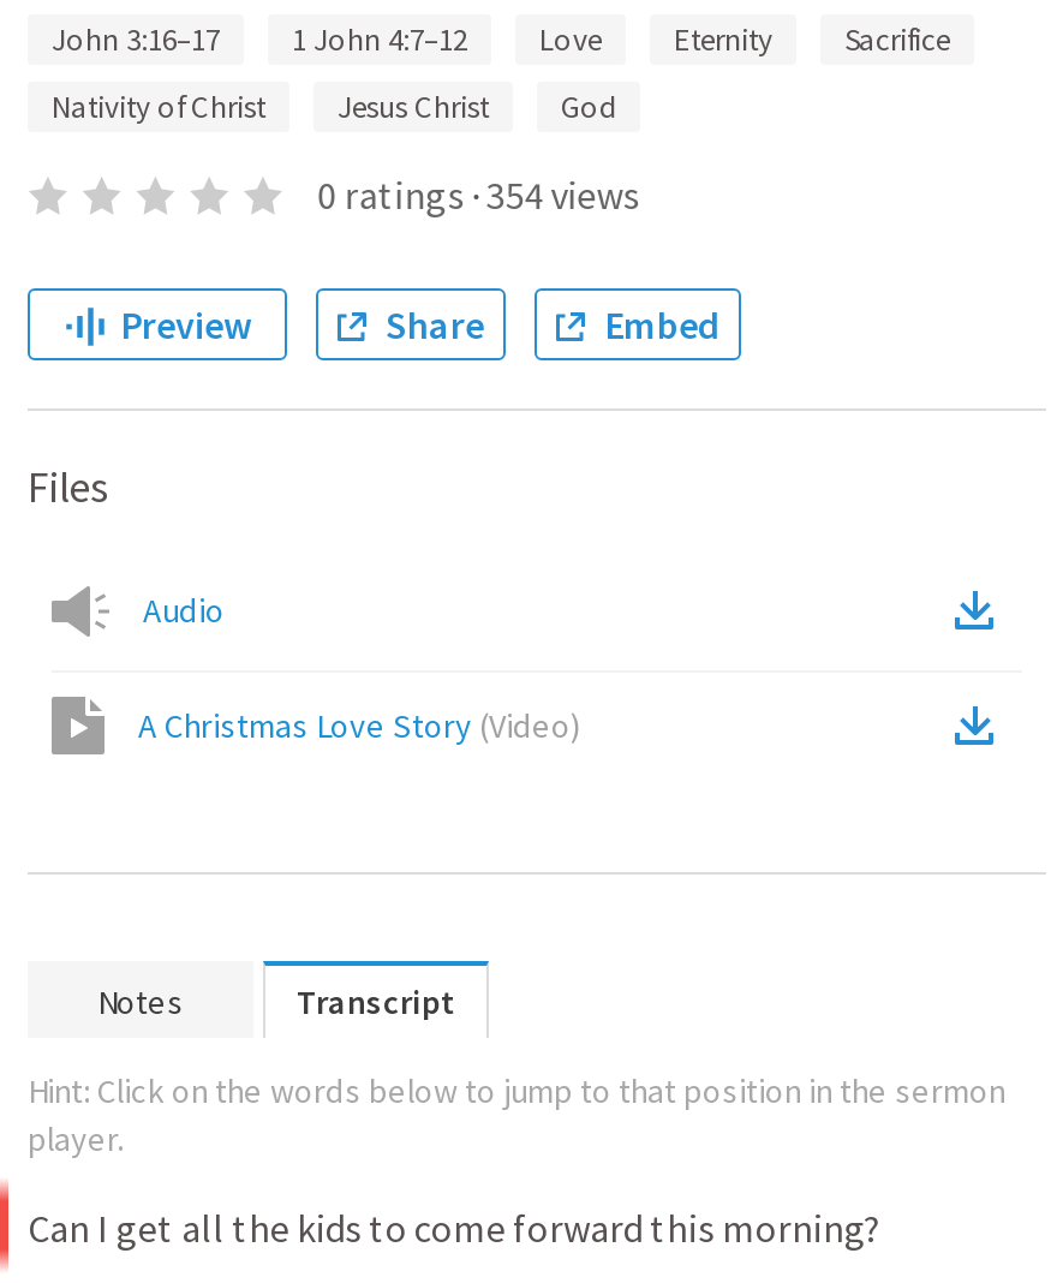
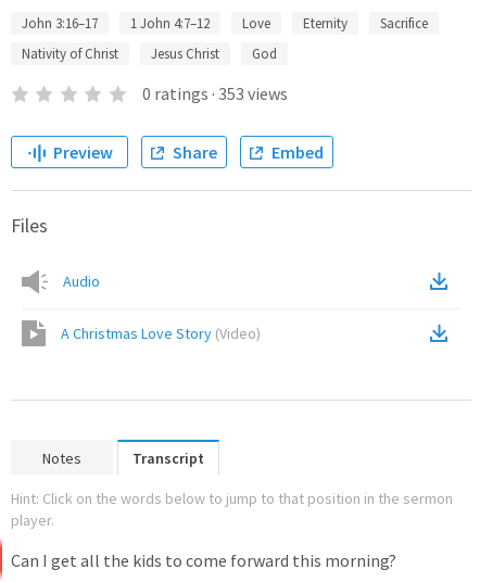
- 0 ratings · 354 views
+ 0 ratings · 353 views
